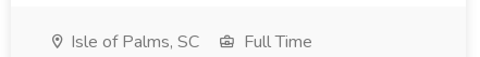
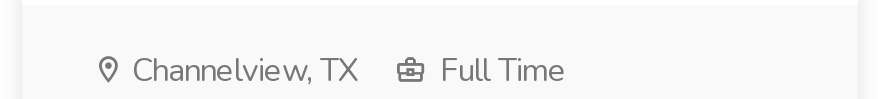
- Isle of Palms, SC
+ Channelview, TX
